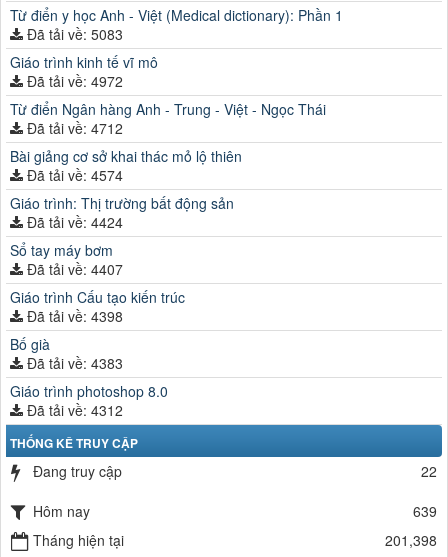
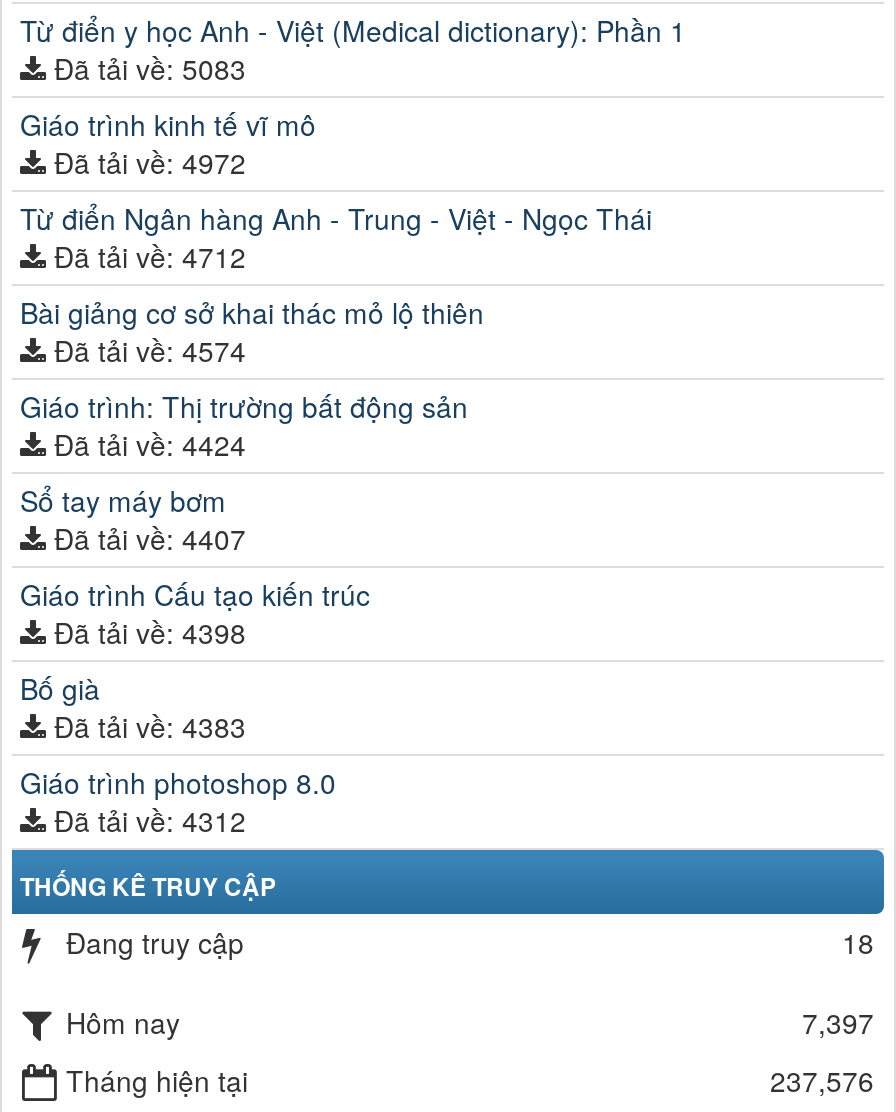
- 22
+ 18

- 639
+ 7,397

- 201,398
+ 237,576
